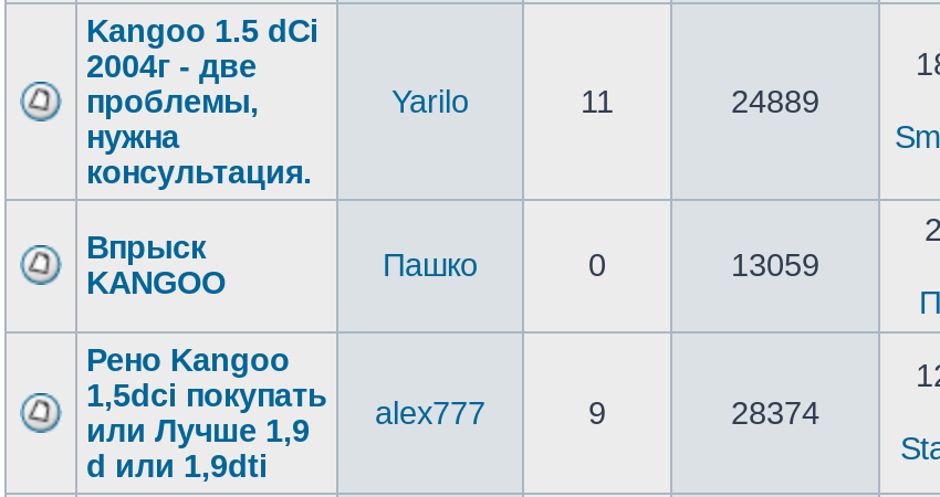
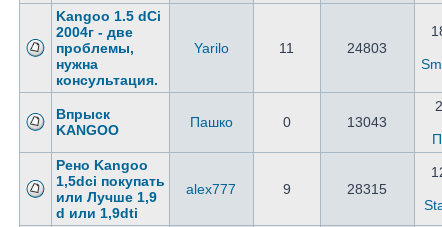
- 24889
+ 24803

- 13059
+ 13043

- 28374
+ 28315
